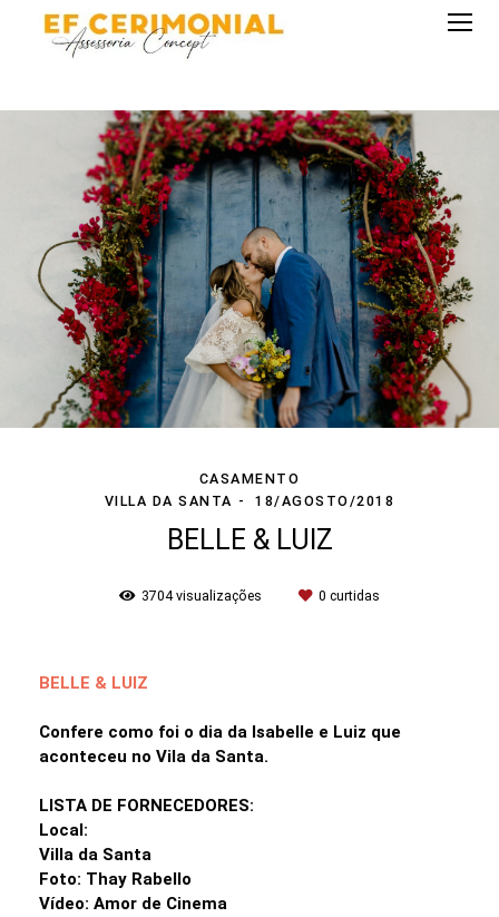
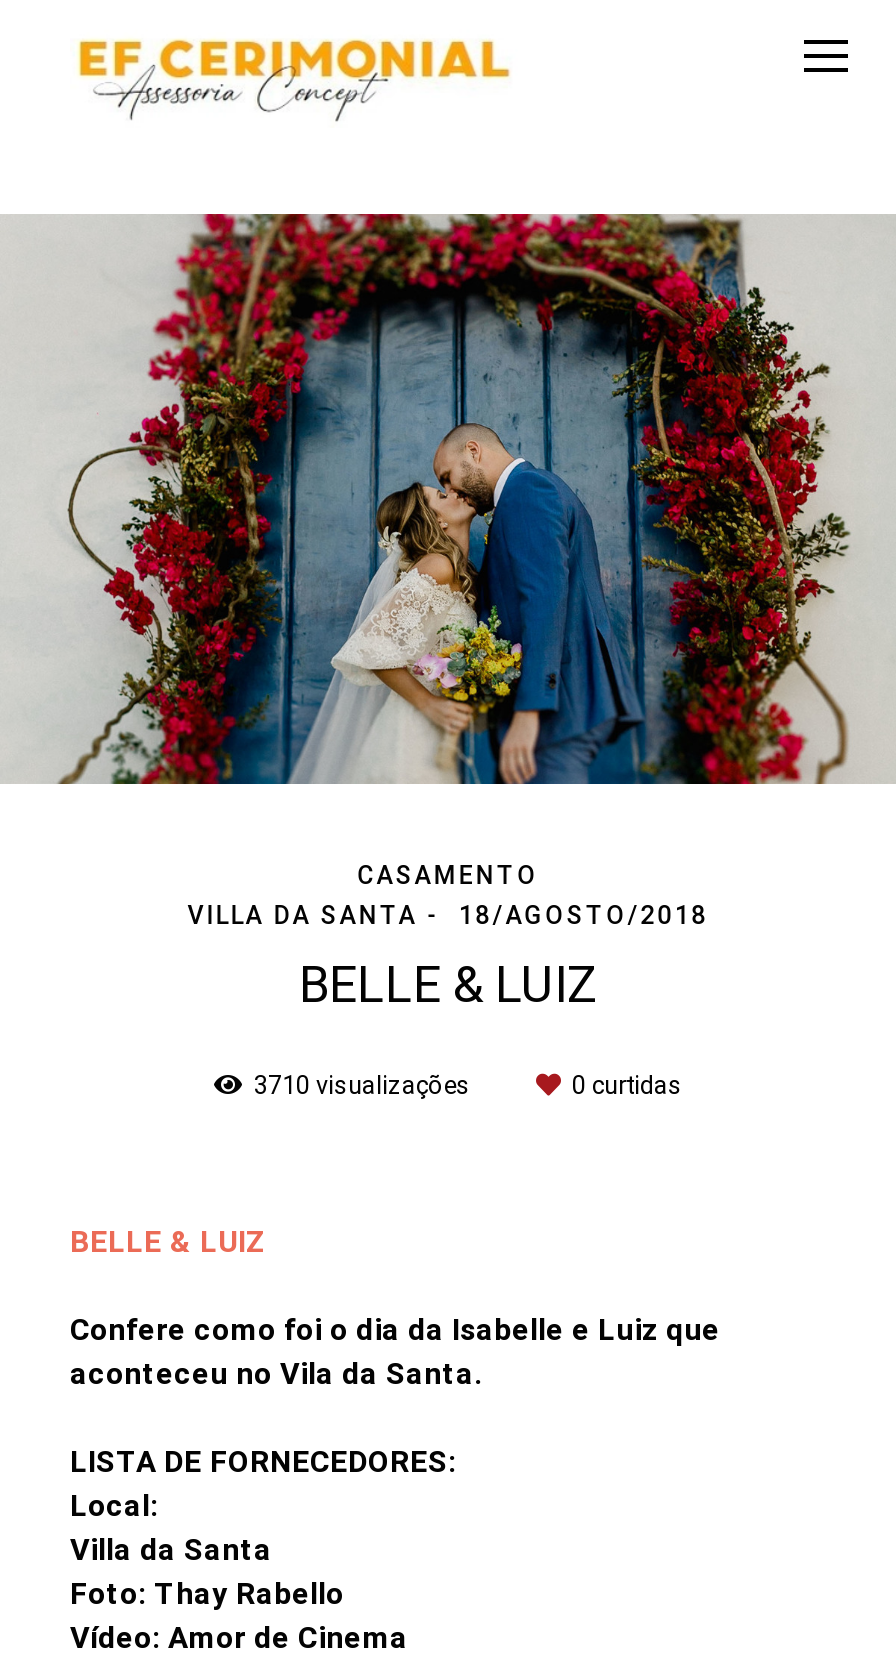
- 3704 visualizações
+ 3710 visualizações
